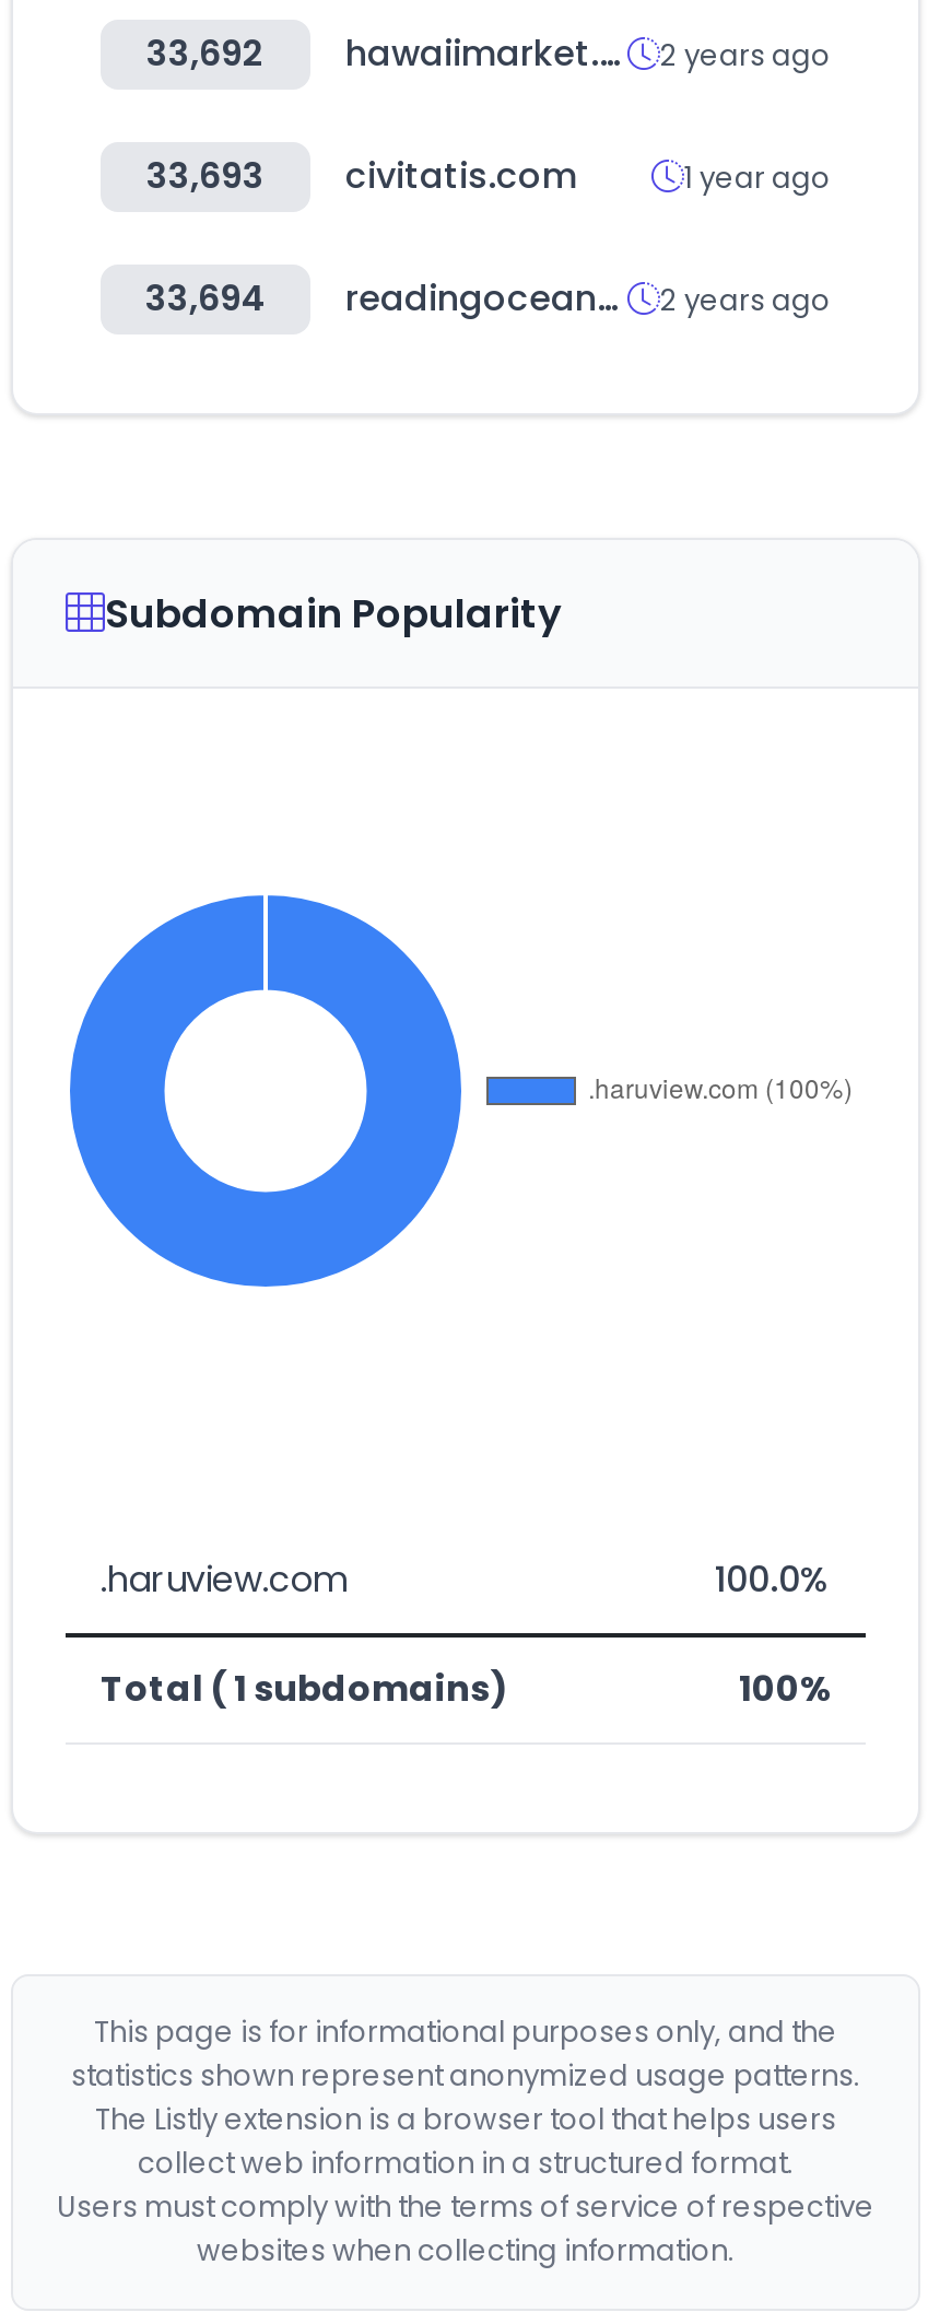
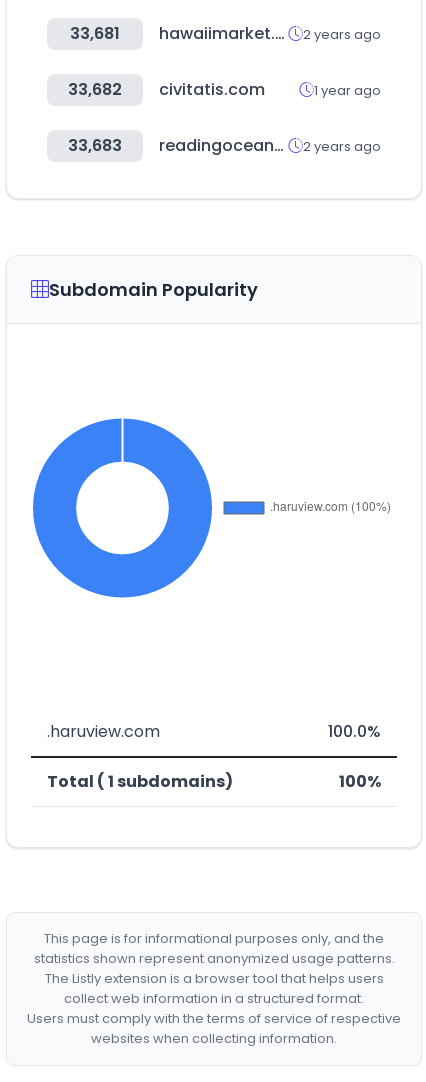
- 33,692
+ 33,681

- 33,693 civitatis.com
+ 33,682 civitatis.com

- 33,694
+ 33,683
